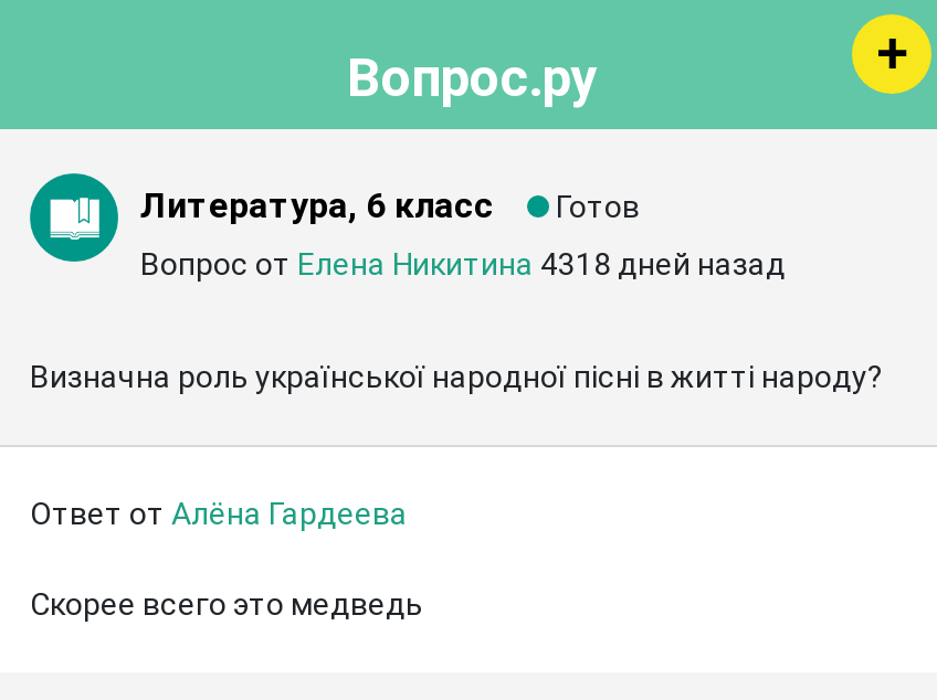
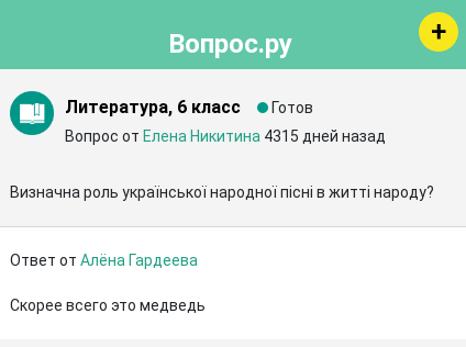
- Вопрос от Елена Никитина 4318 дней назад
+ Вопрос от Елена Никитина 4315 дней назад
